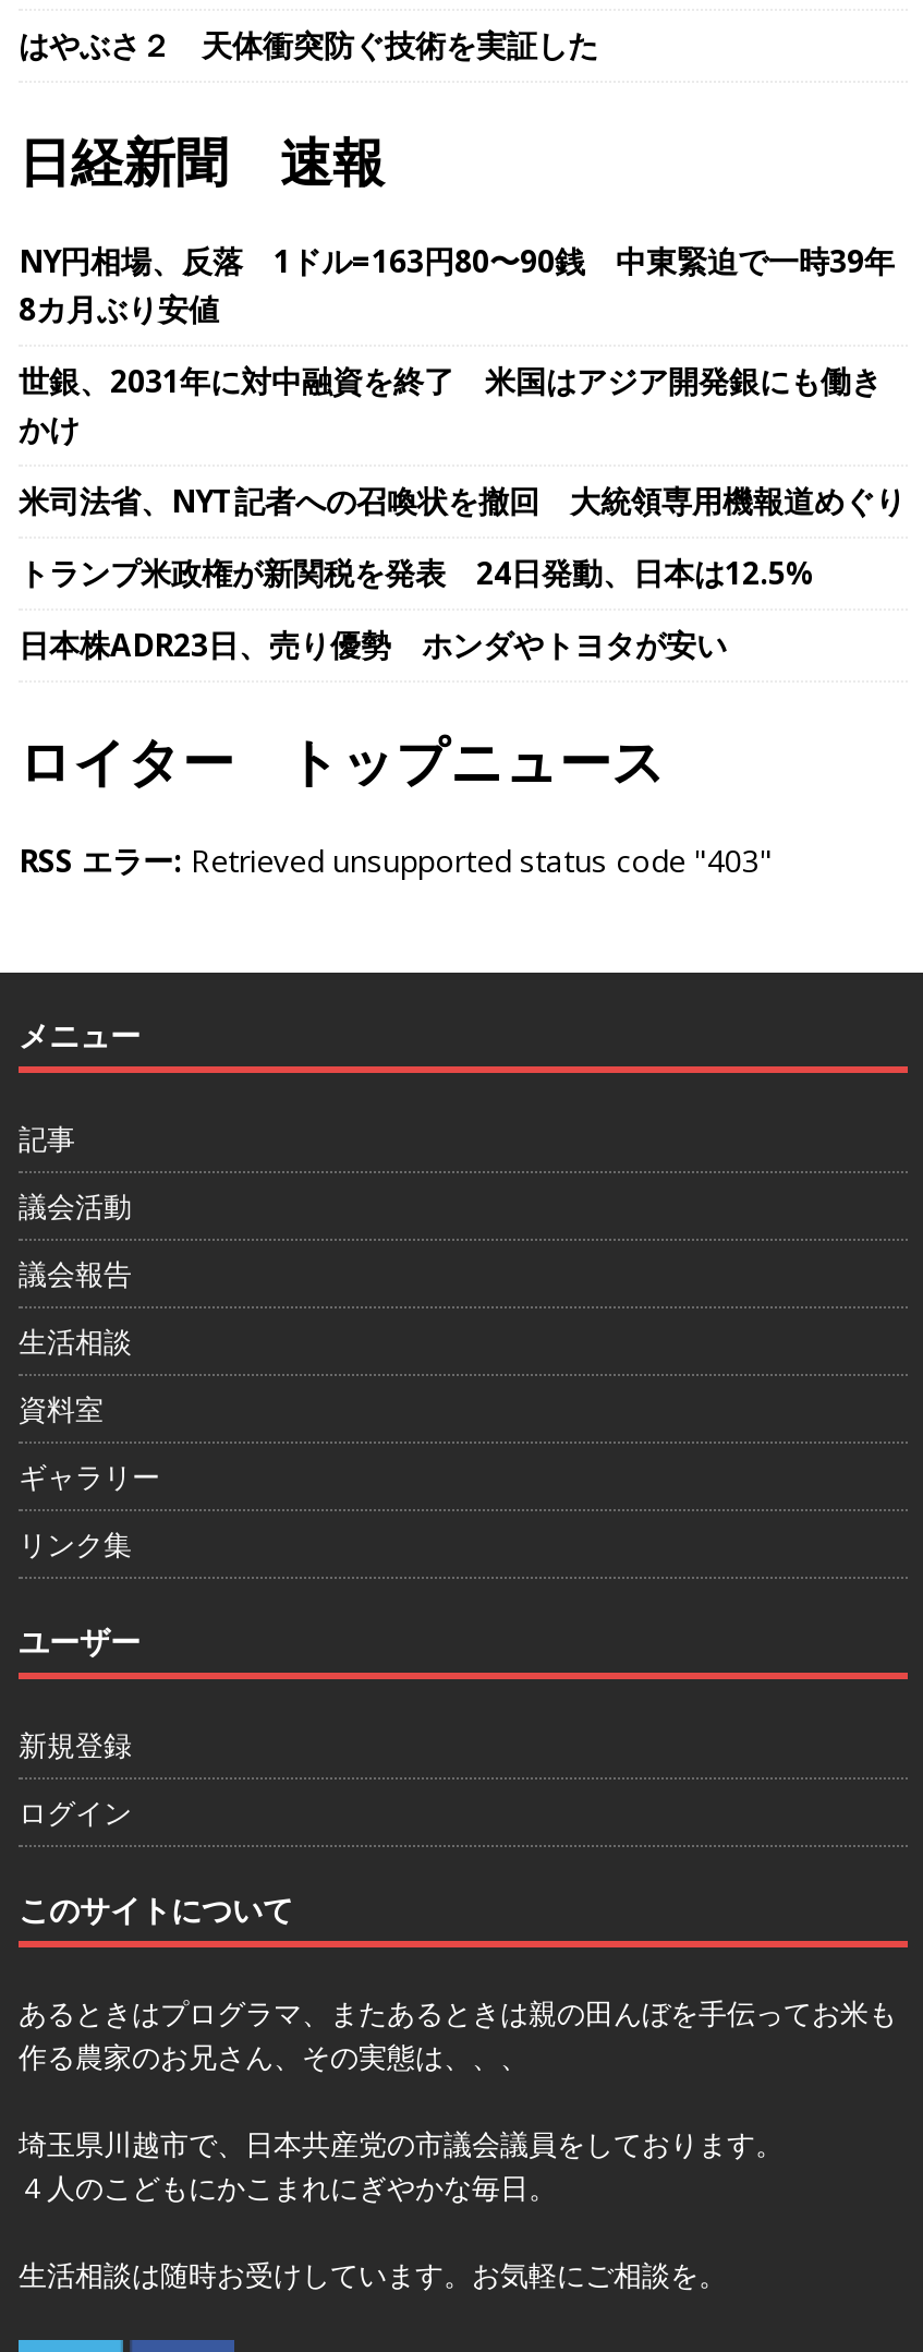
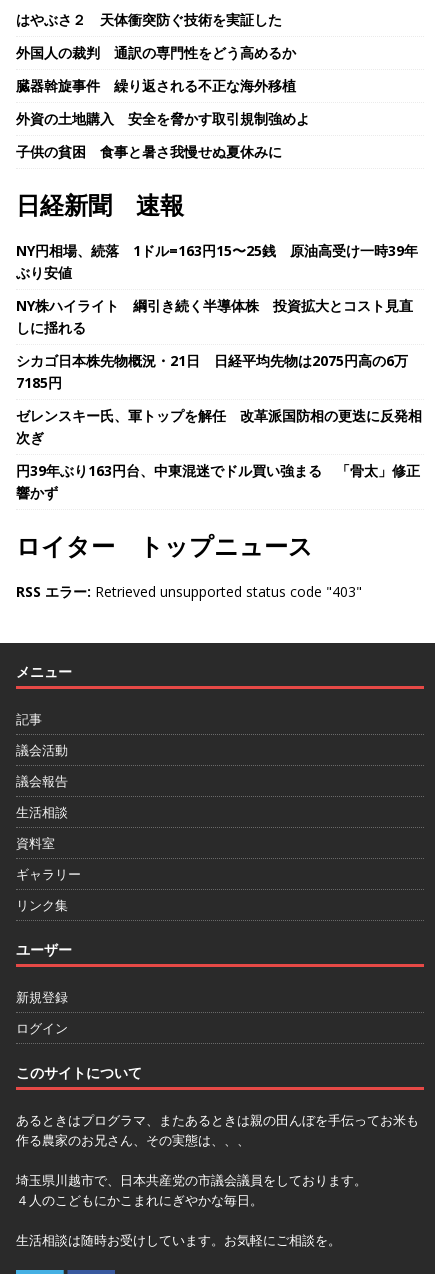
+ 外国人の裁判 通訳の専門性をどう高めるか
+ 臓器斡旋事件 繰り返される不正な海外移植
+ 外資の土地購入 安全を脅かす取引規制強めよ
+ 子供の貧困 食事と暑さ我慢せぬ夏休みに

- NY円相場、反落 1ドル=163円80〜90銭 中東緊迫で一時39年
- 8カ月ぶり安値
+ NY円相場、続落 1ドル=163円15〜25銭 原油高受け一時39年
+ ぶり安値

- 世銀、2031年に対中融資を終了 米国はアジア開発銀にも働き
- かけ
+ NY株ハイライト 綱引き続く半導体株 投資拡大とコスト見直
+ しに揺れる

- 米司法省、NYT記者への召喚状を撤回 大統領専用機報道めぐり
+ シカゴ日本株先物概況・21日 日経平均先物は2075円高の6万
+ 7185円

- トランプ米政権が新関税を発表 24日発動、日本は12.5%
+ ゼレンスキー氏、軍トップを解任 改革派国防相の更迭に反発相
+ 次ぎ

- 日本株ADR23日、売り優勢 ホンダやトヨタが安い
+ 円39年ぶり163円台、中東混迷でドル買い強まる 「骨太」修正
+ 響かず
